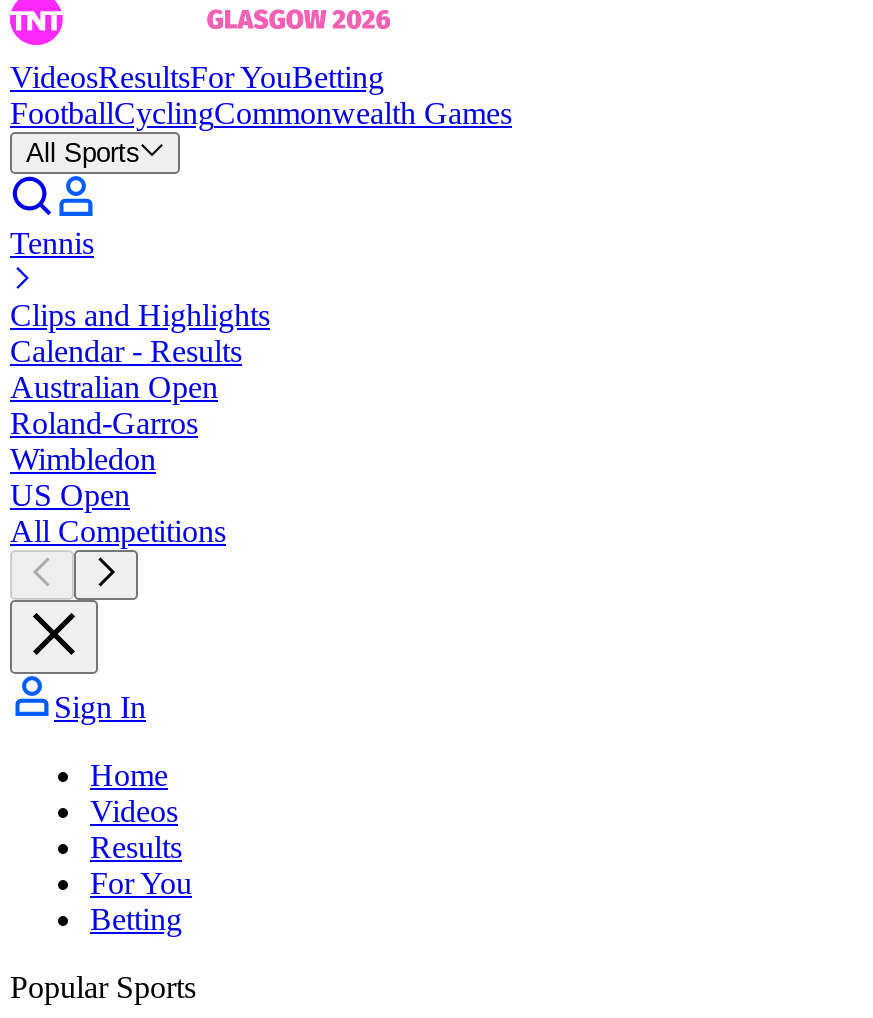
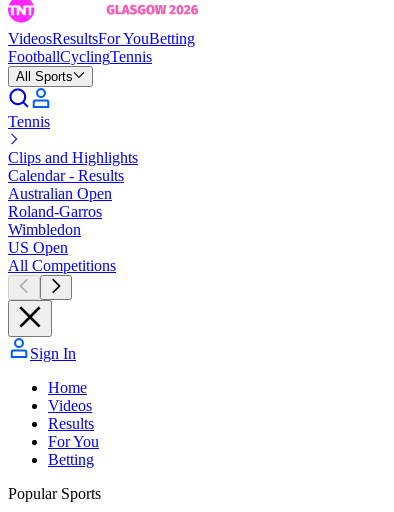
- FootballCyclingCommonwealth Games
+ FootballCyclingTennis
